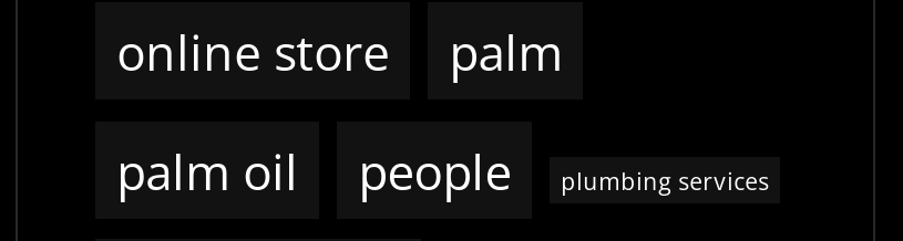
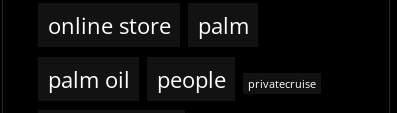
- plumbing services
+ privatecruise
